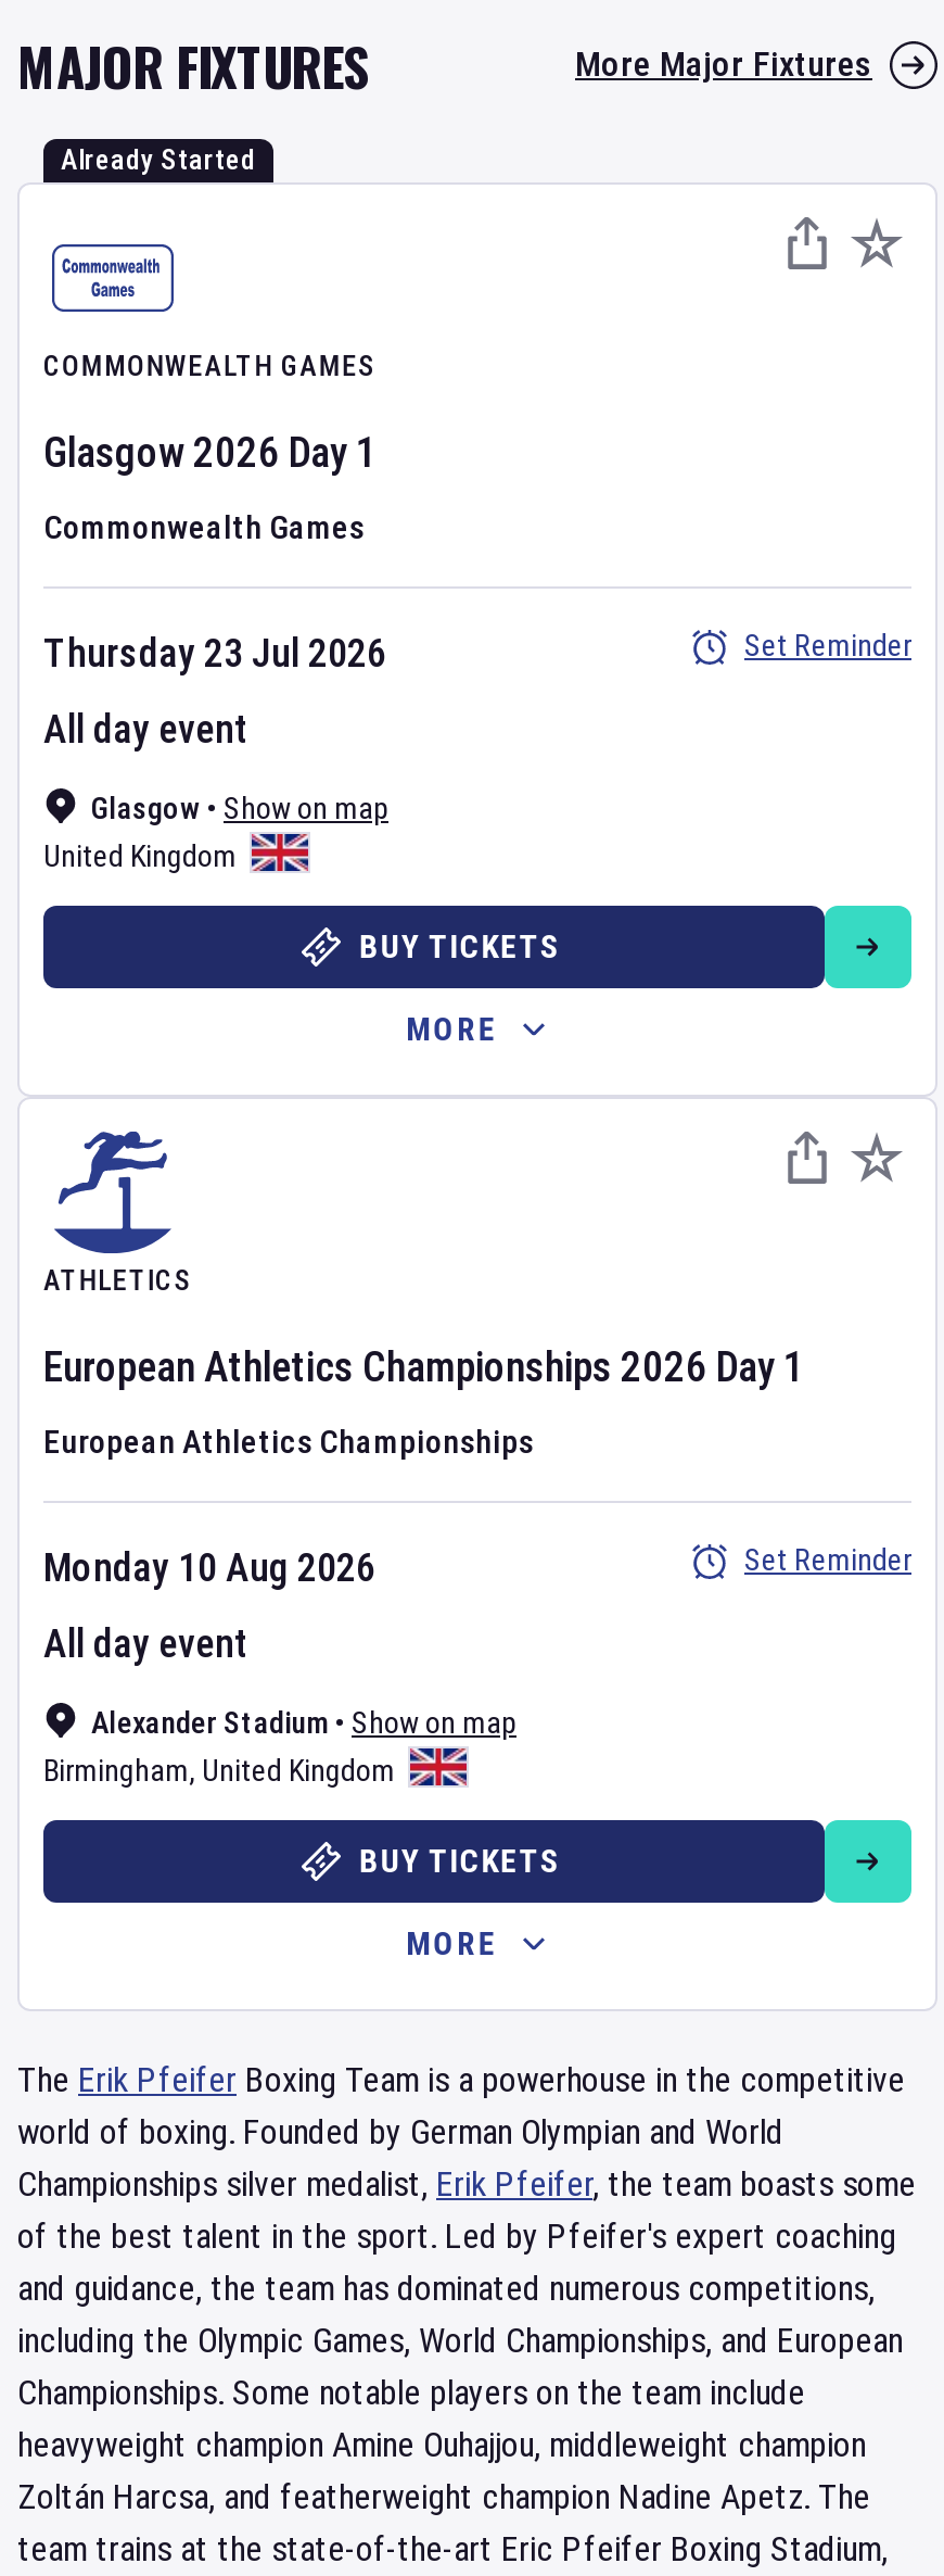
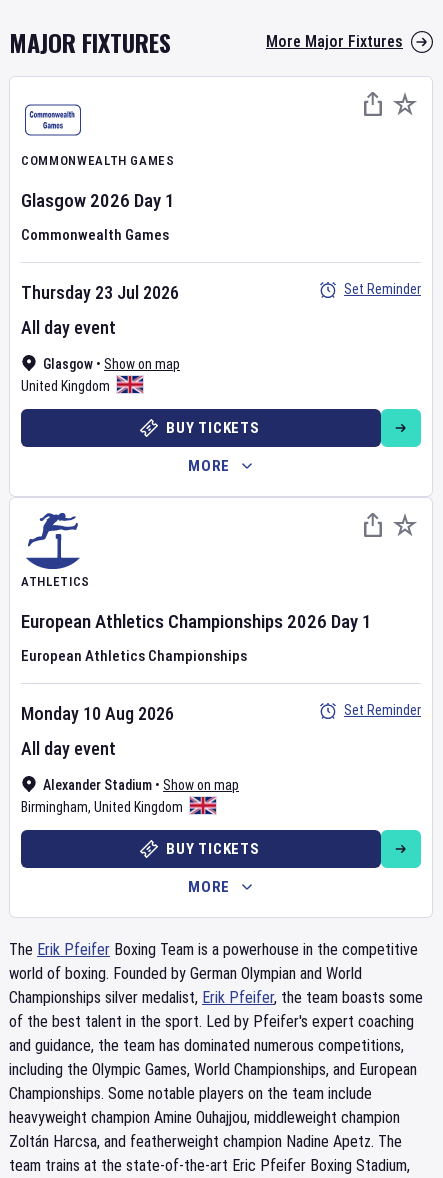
- Already Started
